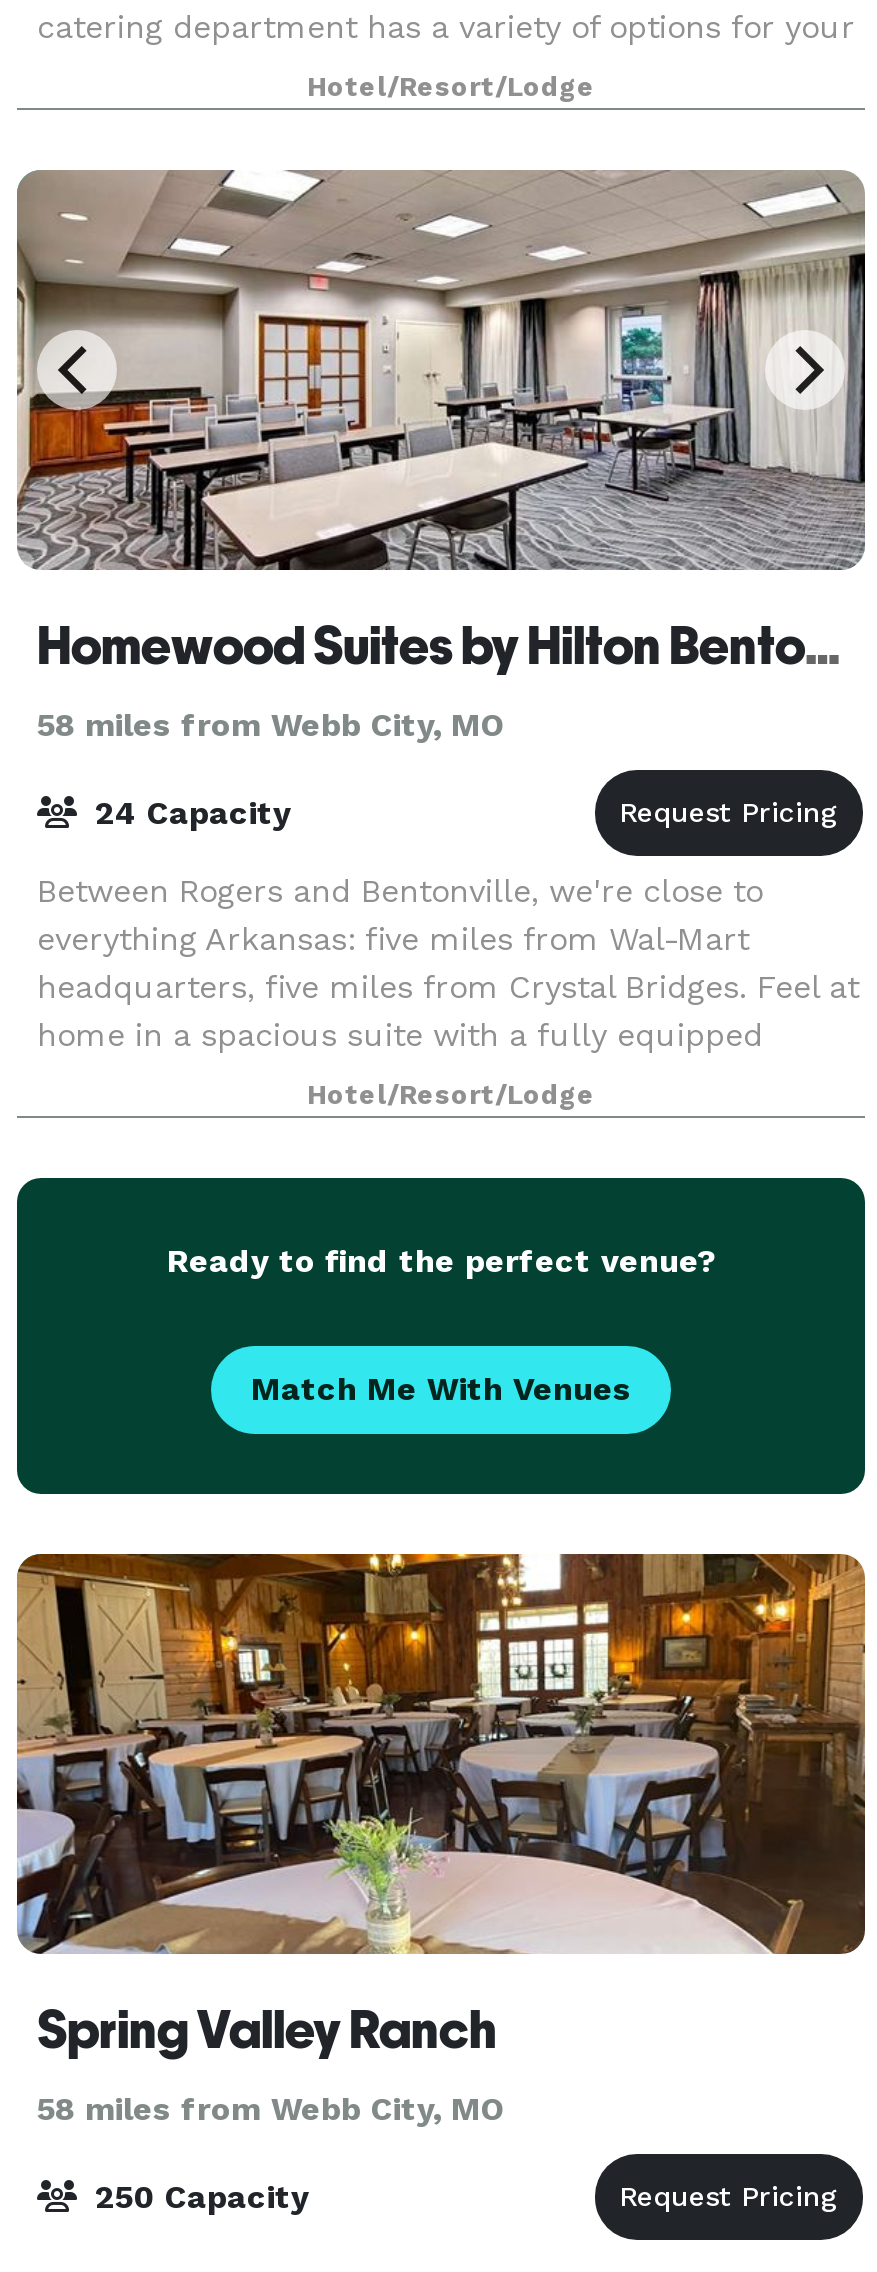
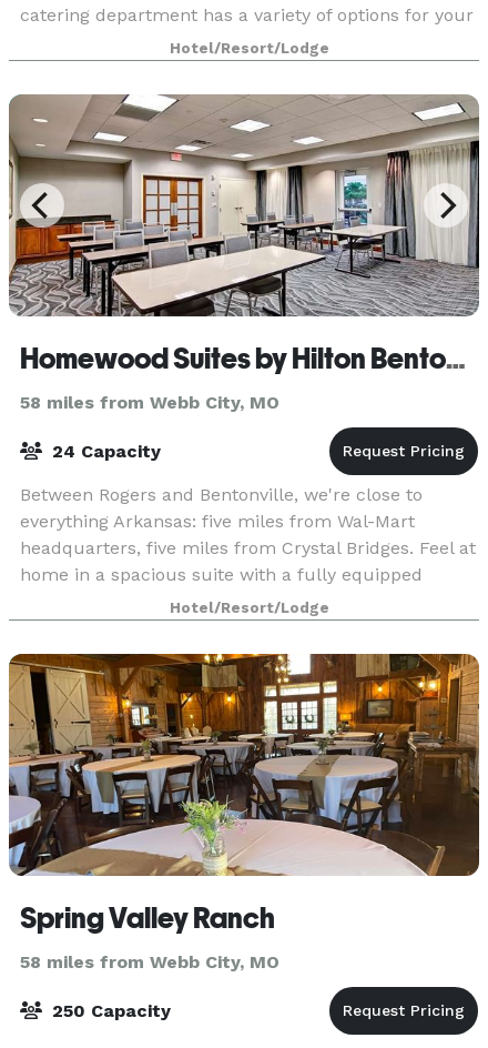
- [image]
- Ready to find the perfect venue?
- Match Me With Venues
